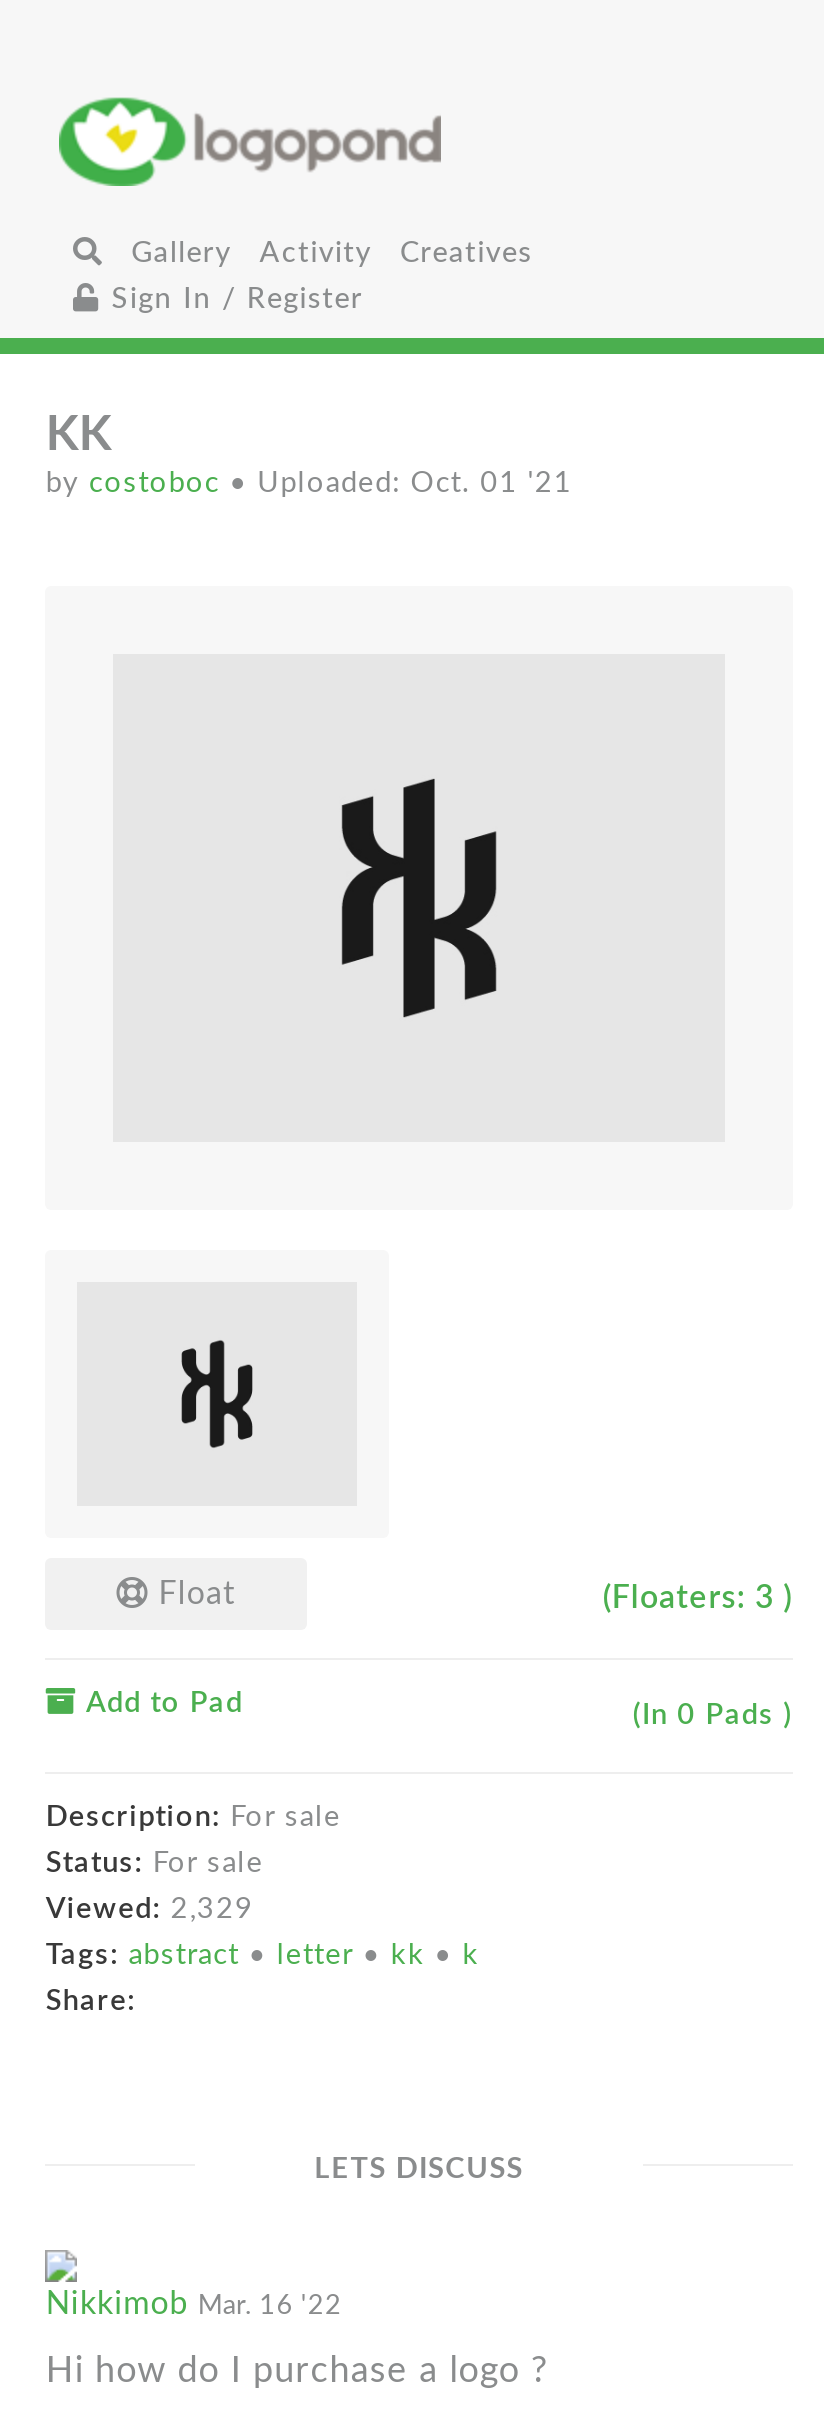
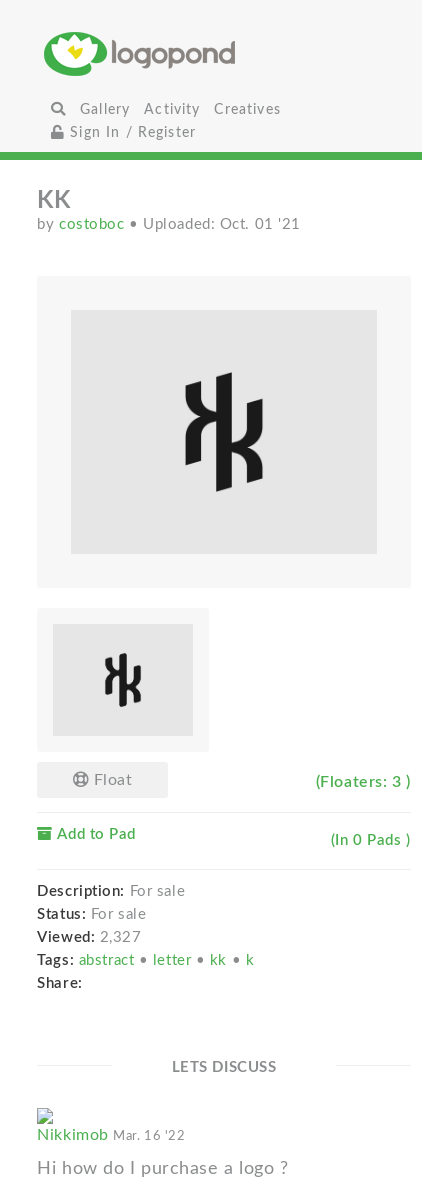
- Viewed: 2,329
+ Viewed: 2,327
